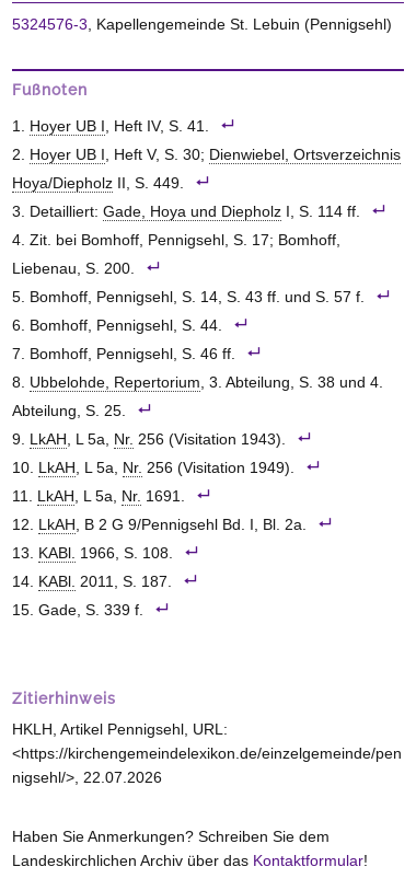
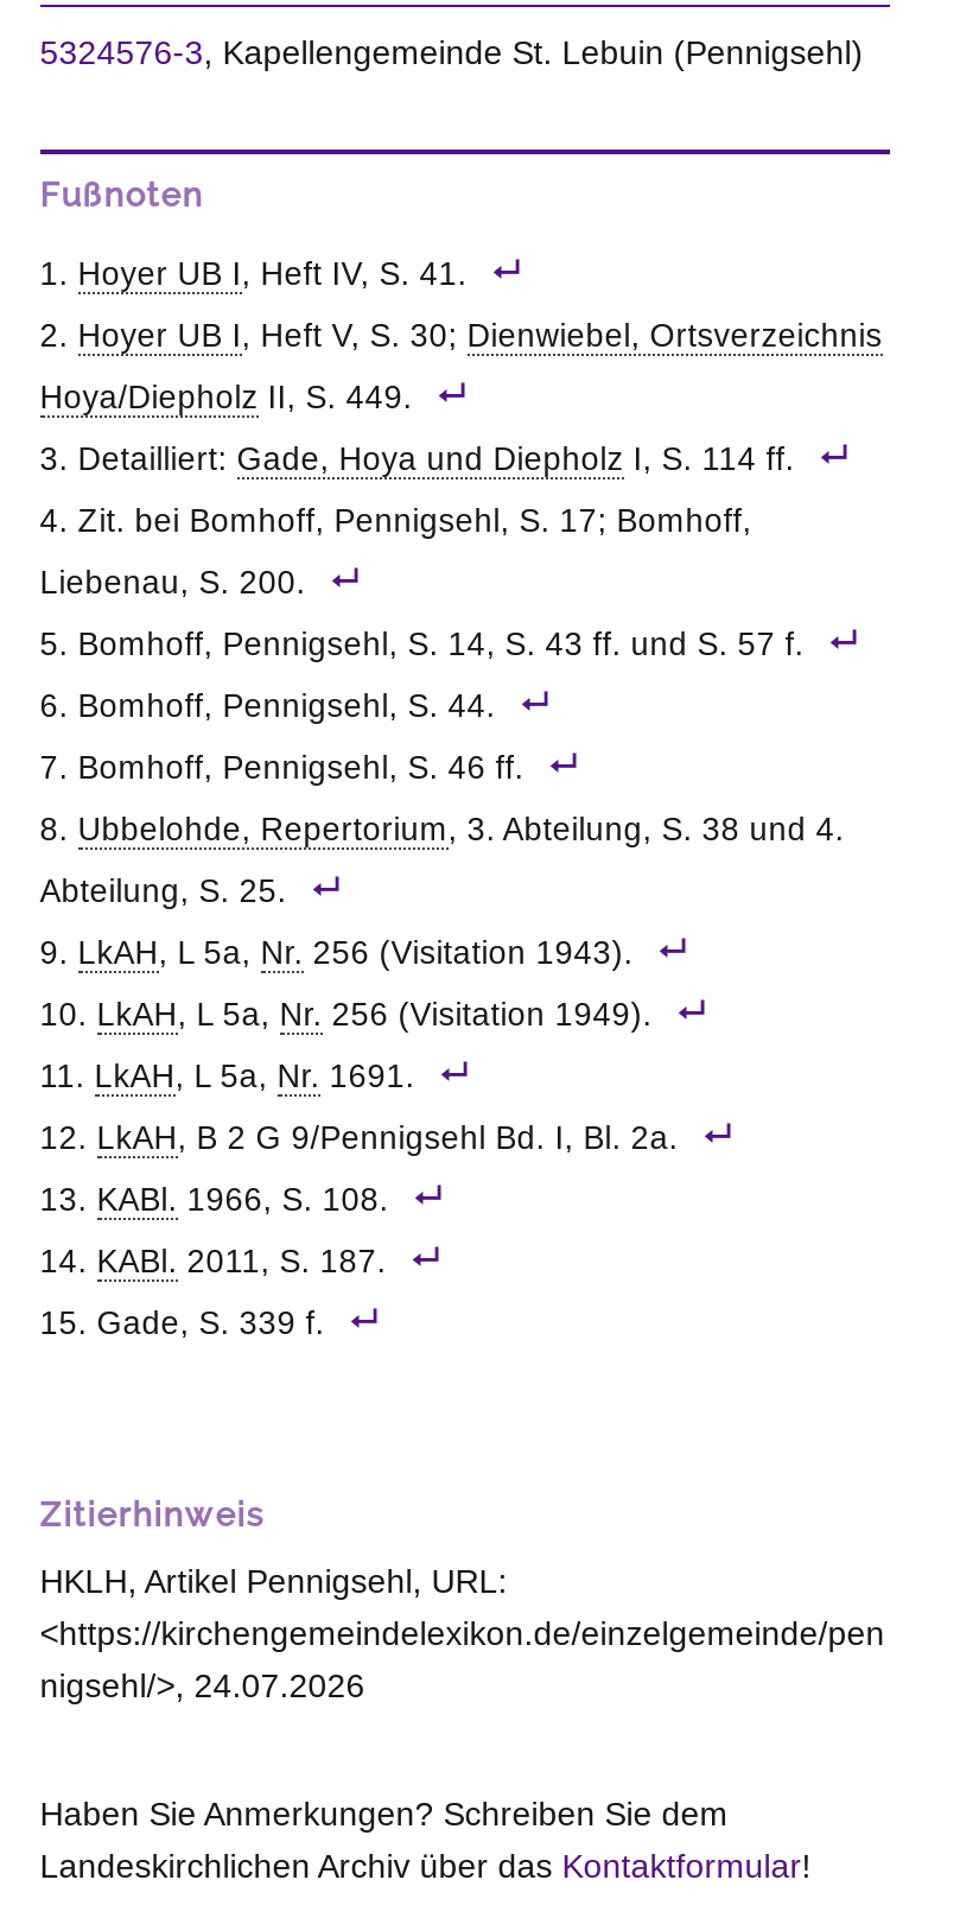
- nigsehl/>, 22.07.2026
+ nigsehl/>, 24.07.2026
